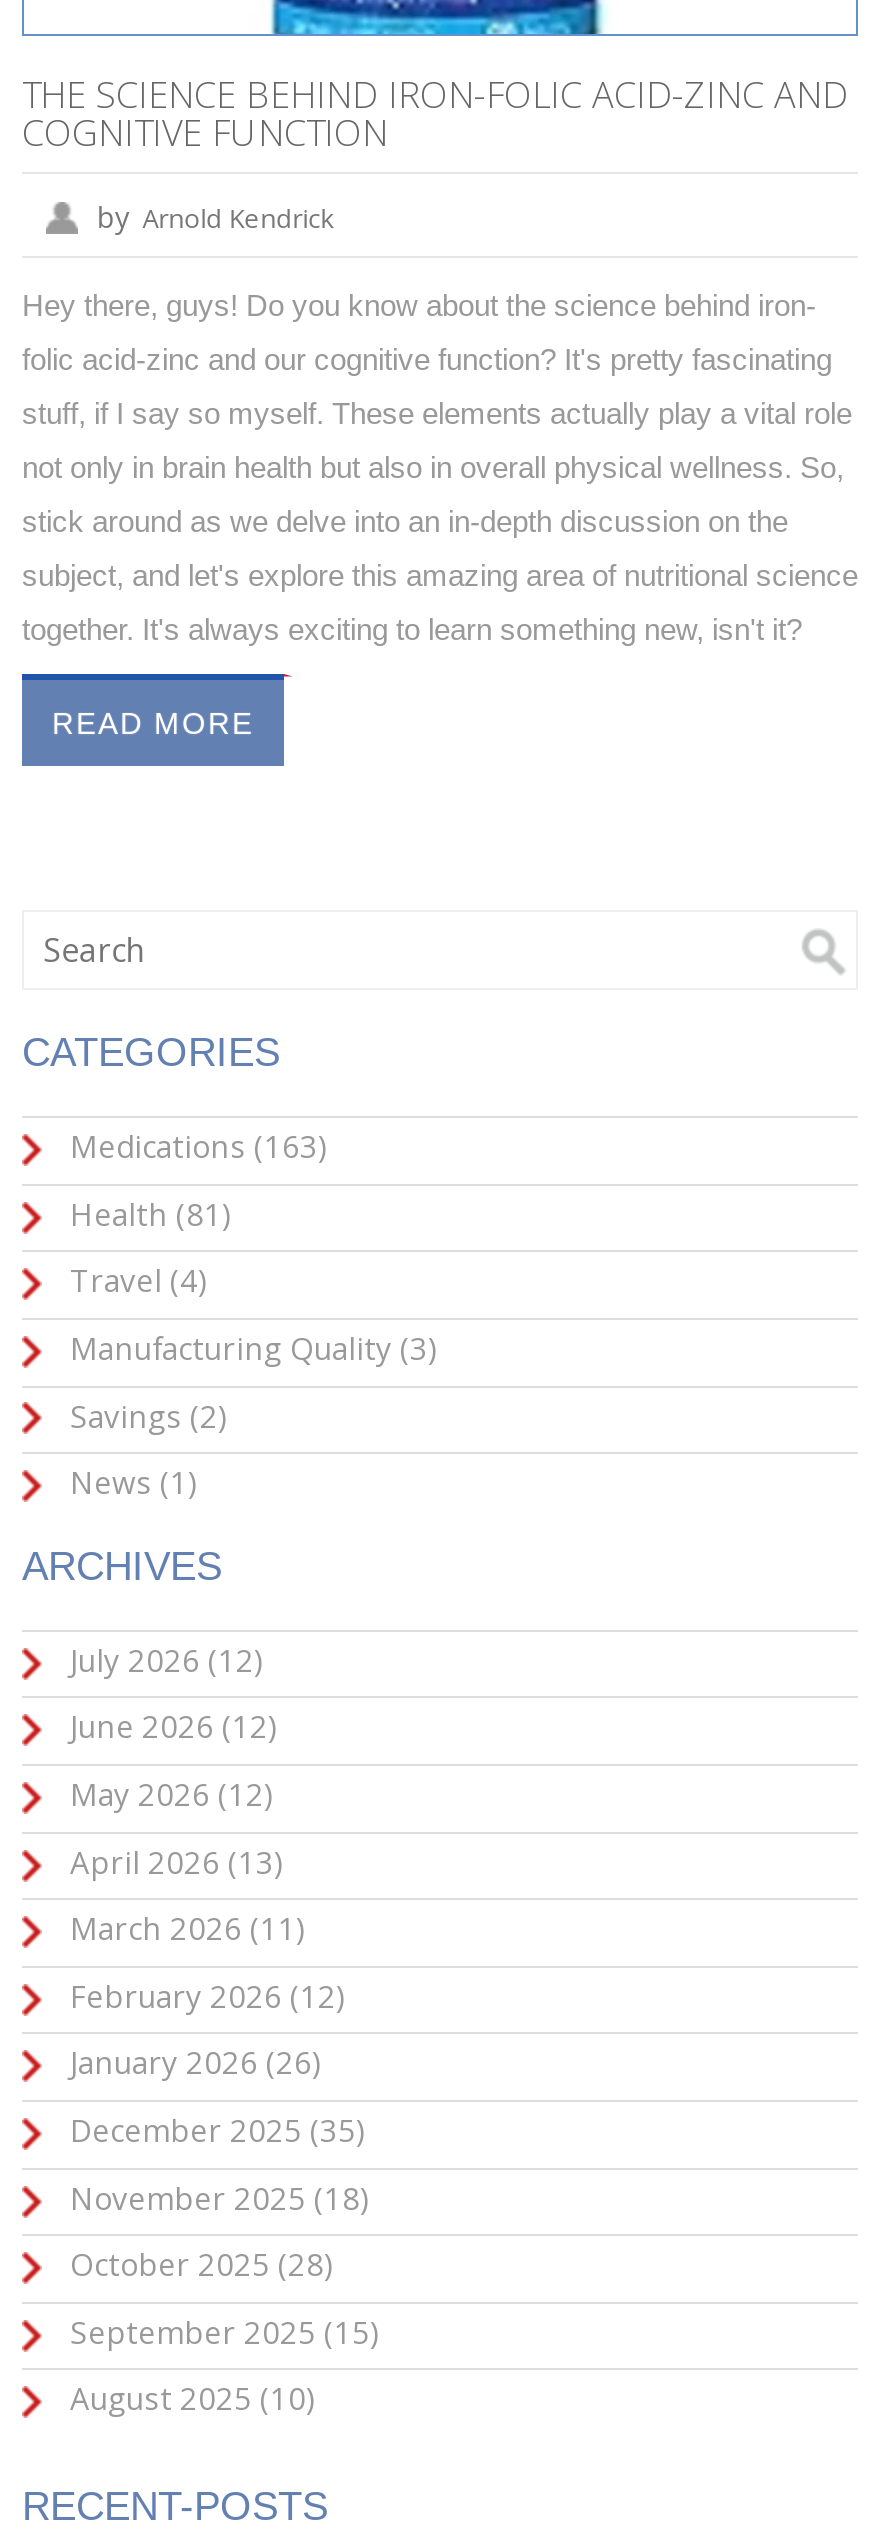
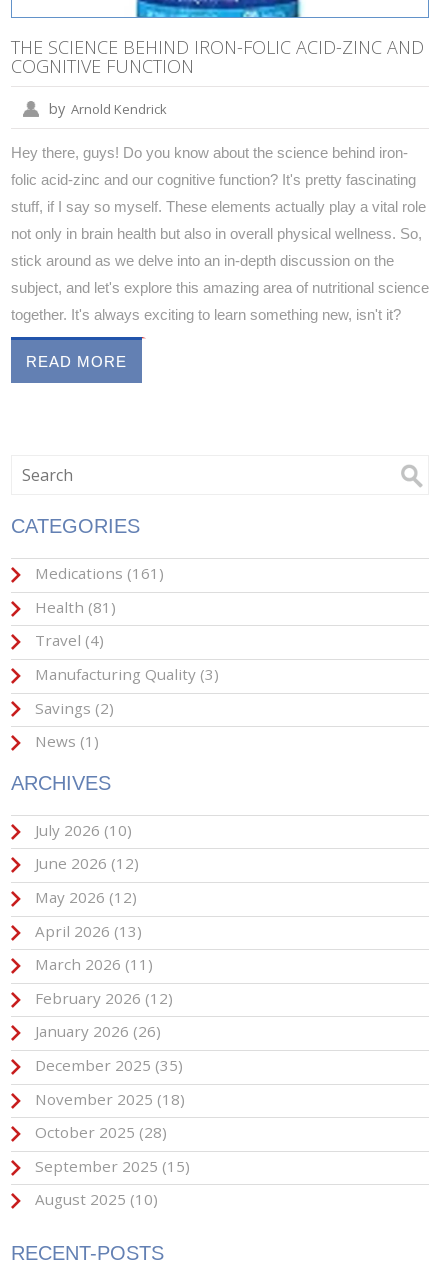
- Medications (163)
+ Medications (161)

- July 2026 (12)
+ July 2026 (10)
